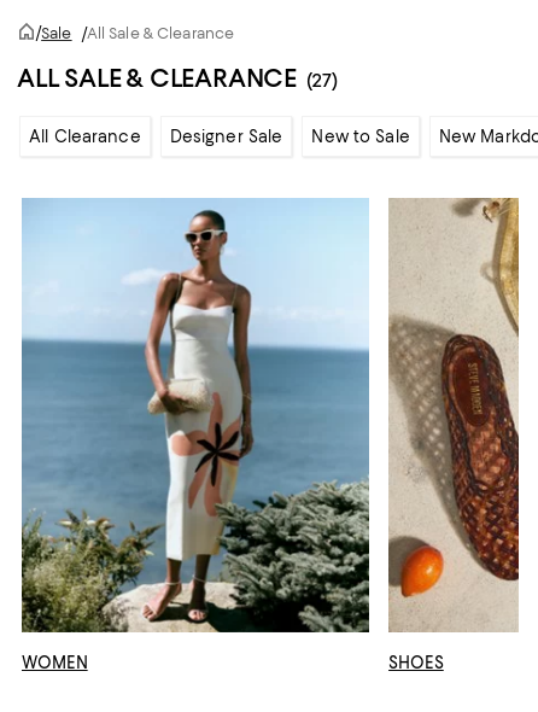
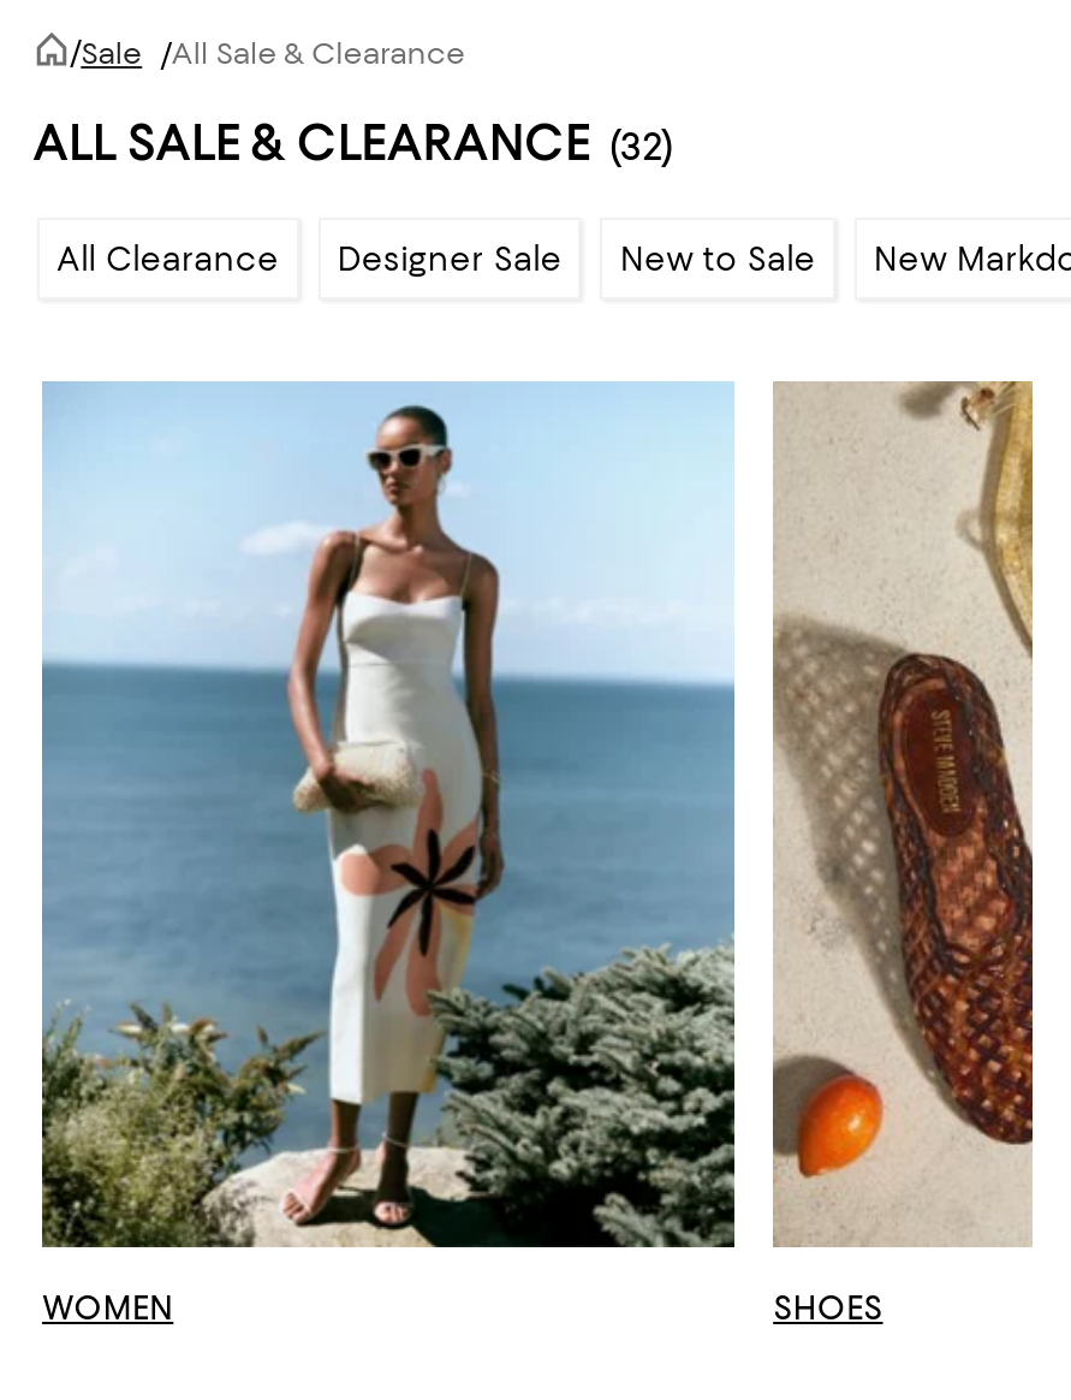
- ALL SALE & CLEARANCE (27)
+ ALL SALE & CLEARANCE (32)
